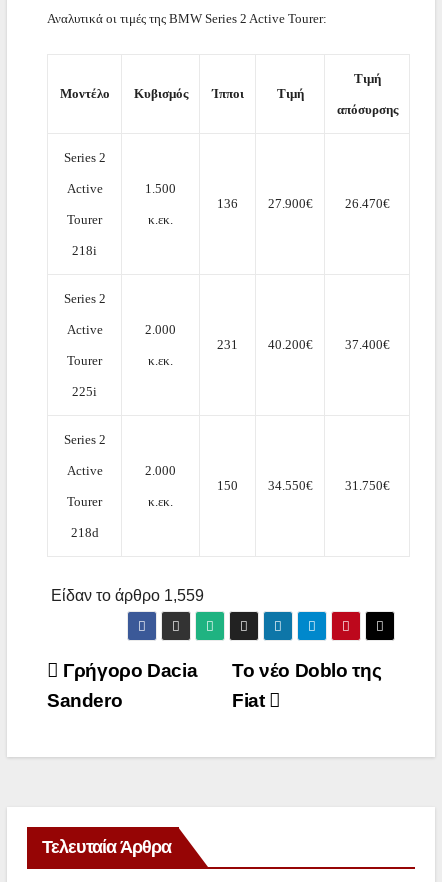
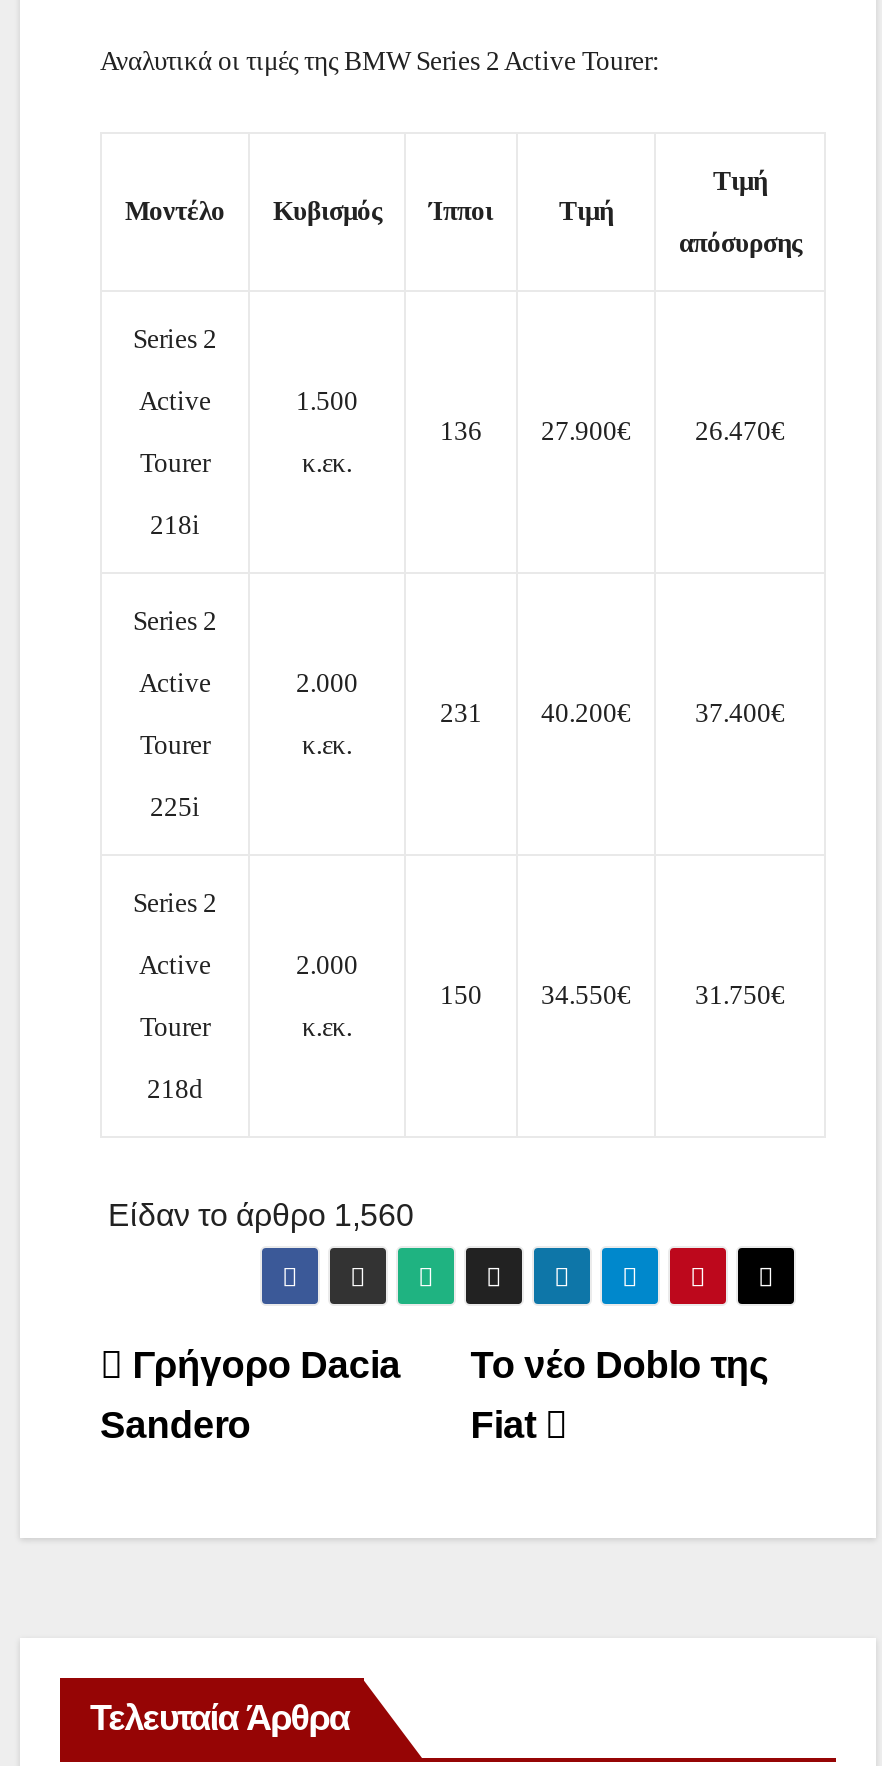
- Είδαν το άρθρο 1,559
+ Είδαν το άρθρο 1,560
